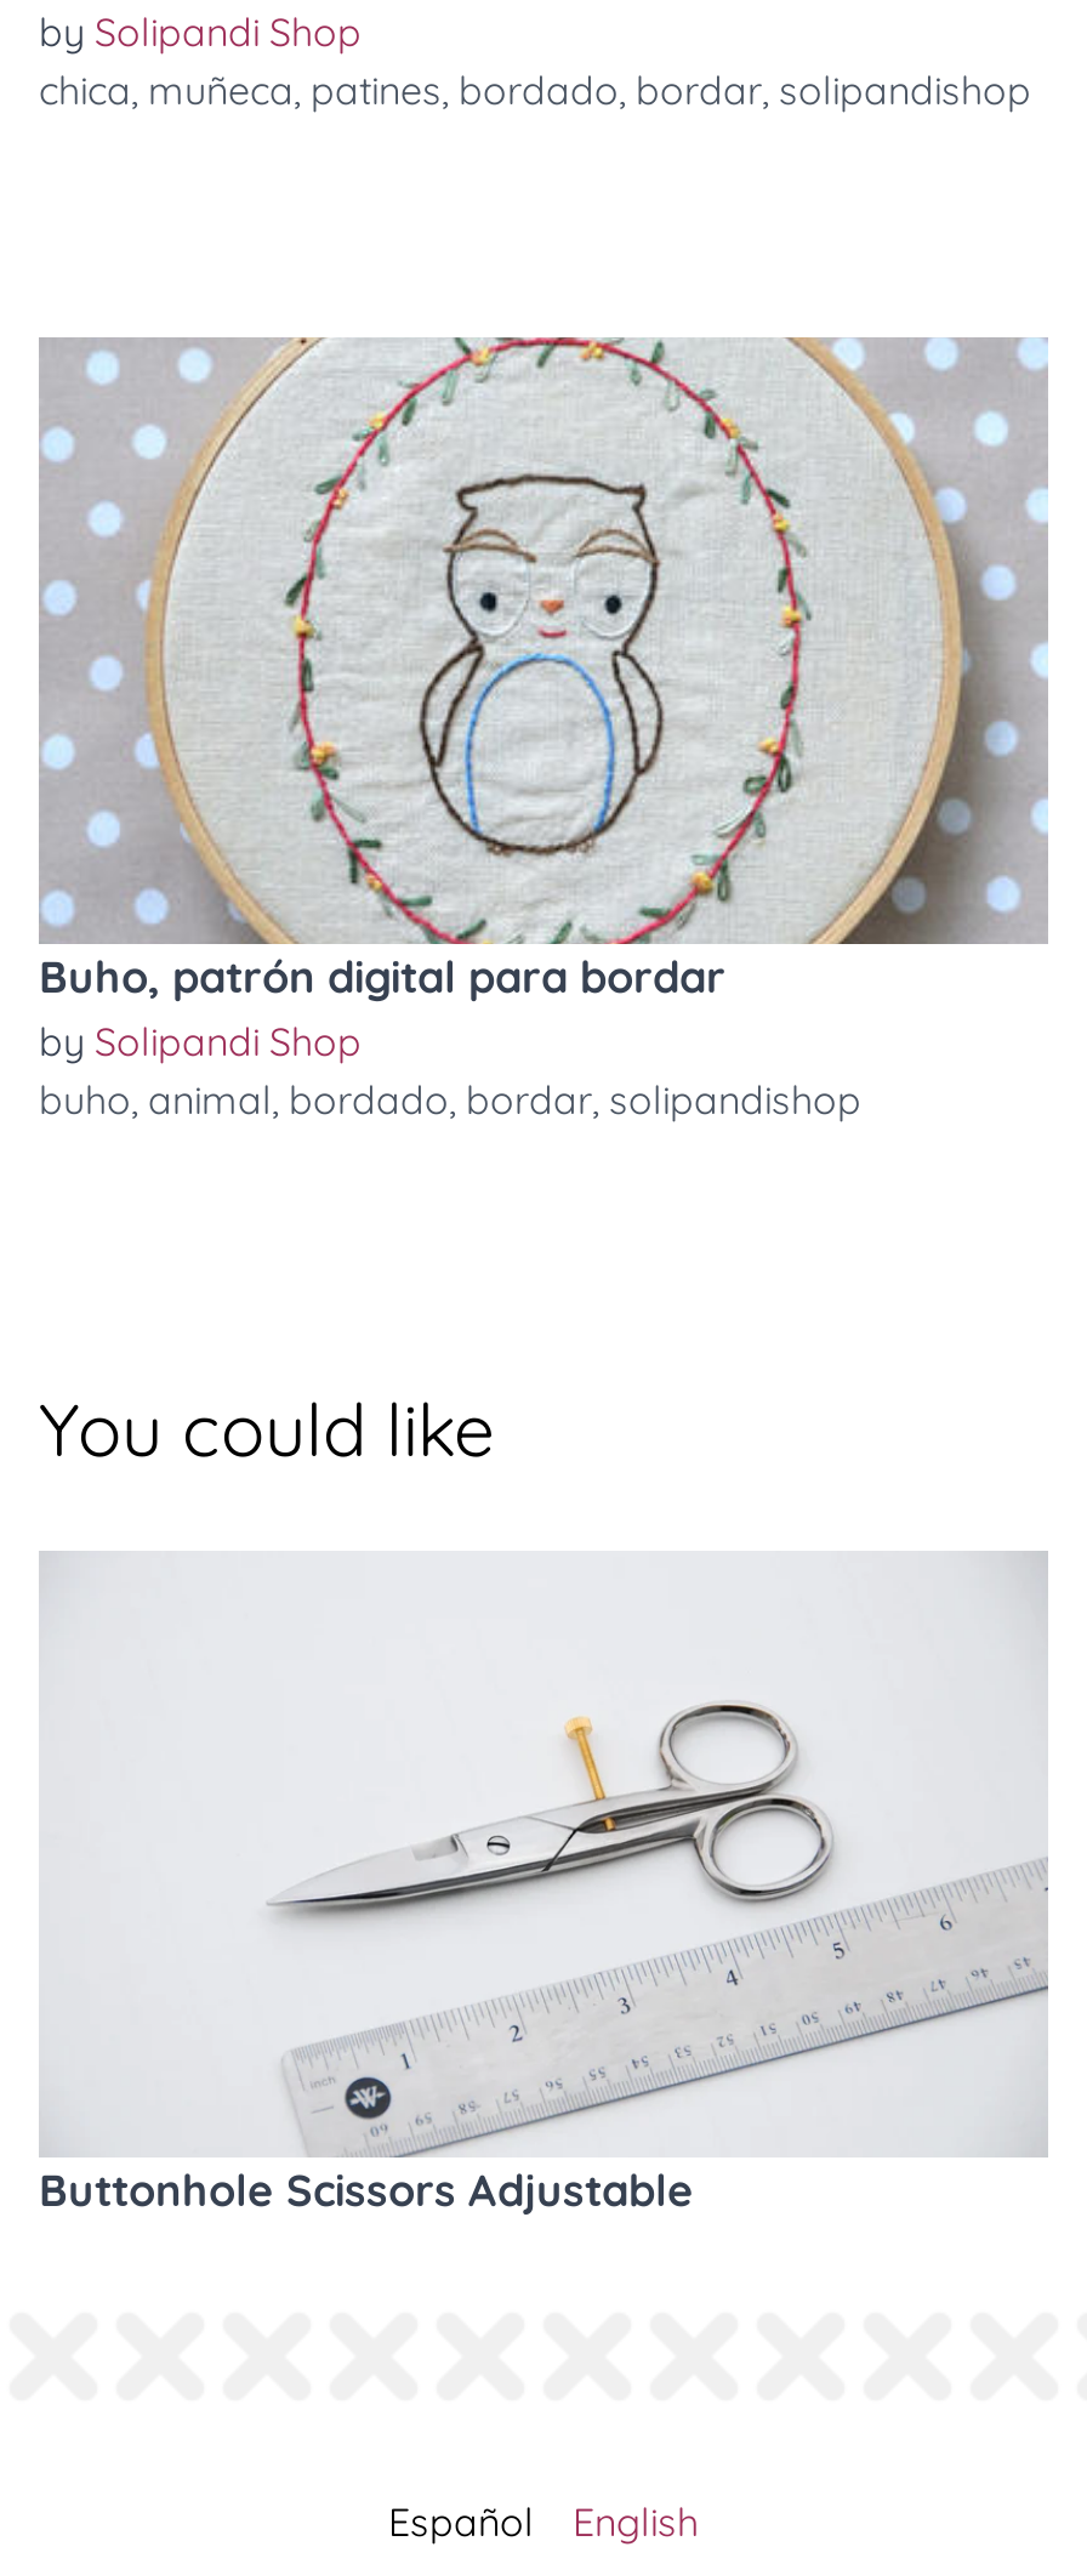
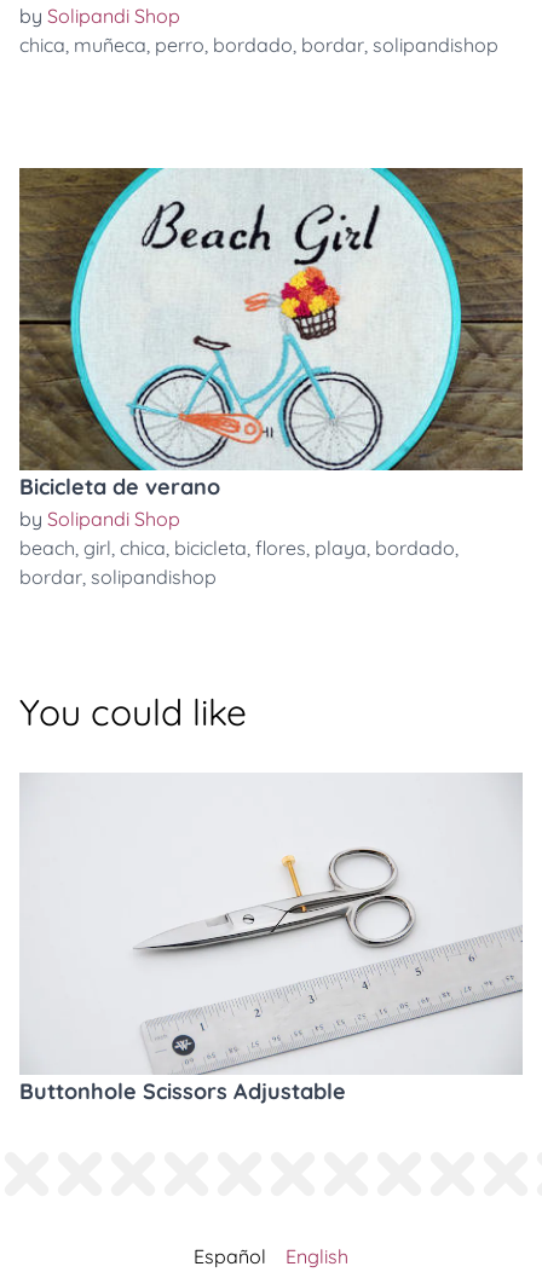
- chica, muñeca, patines, bordado, bordar, solipandishop
+ chica, muñeca, perro, bordado, bordar, solipandishop

- [image]
- Buho, patrón digital para bordar
+ [image]
+ Bicicleta de verano

- buho, animal, bordado, bordar, solipandishop
+ beach, girl, chica, bicicleta, flores, playa, bordado,
+ bordar, solipandishop
